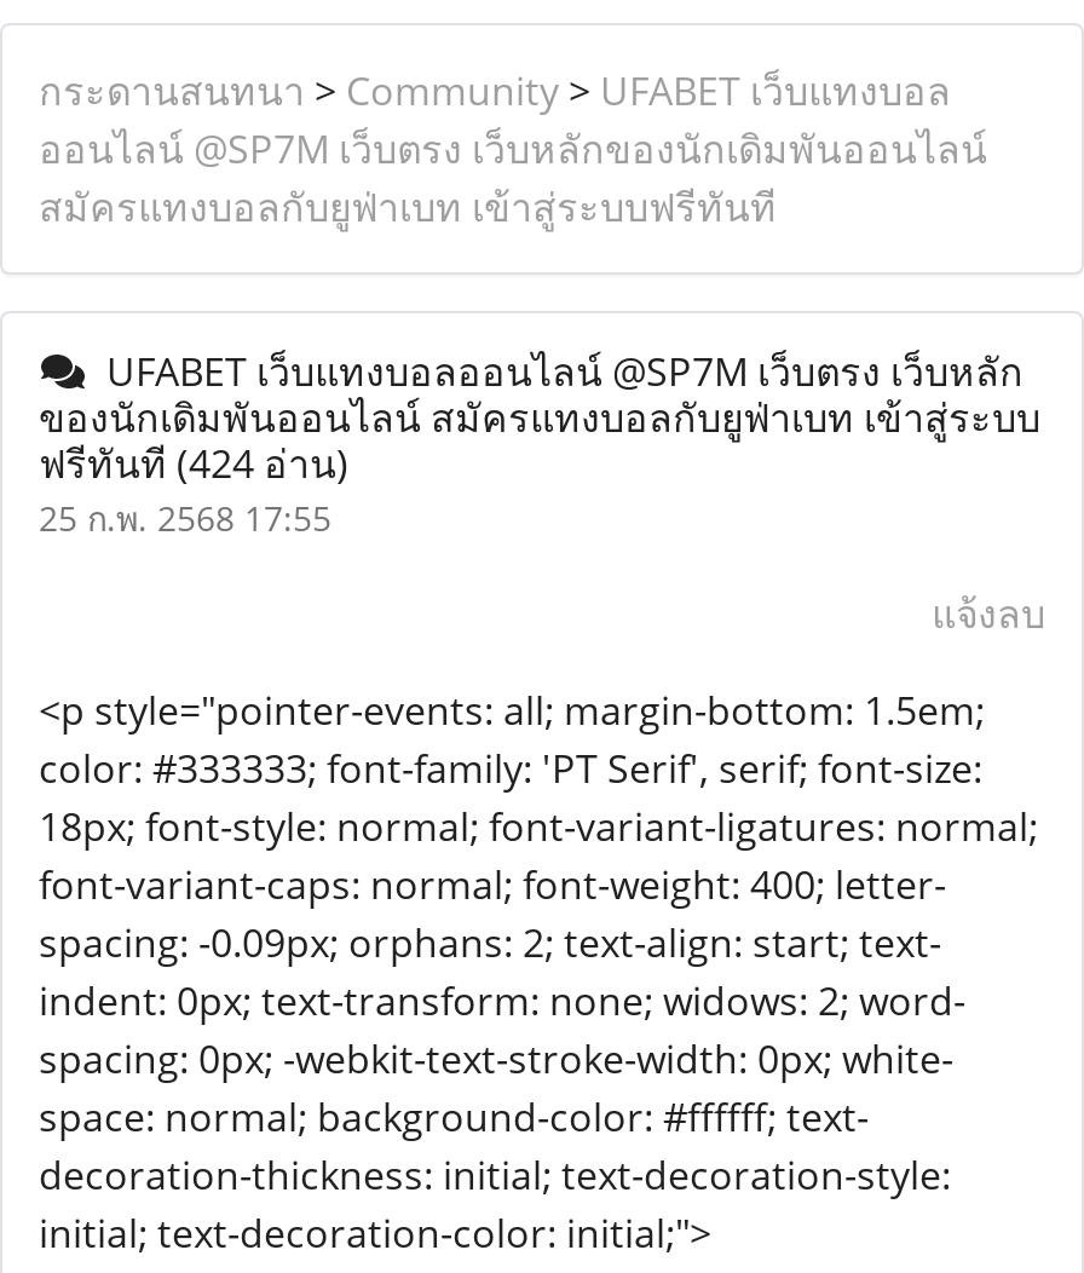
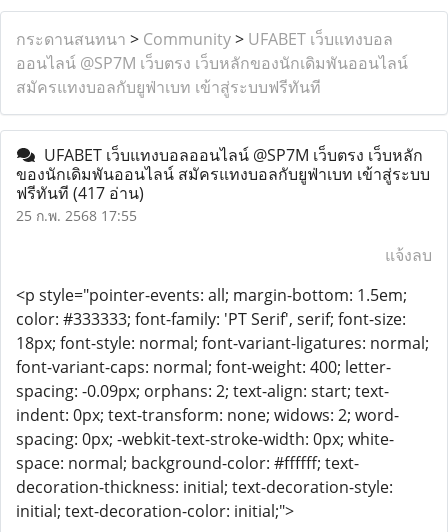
- ฟรีทันที(424 อ่าน)
+ ฟรีทันที(417 อ่าน)
